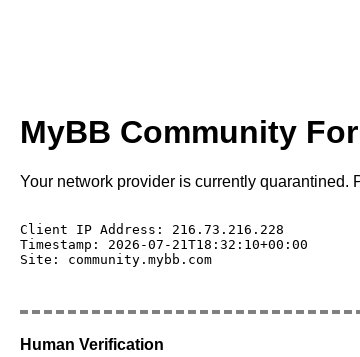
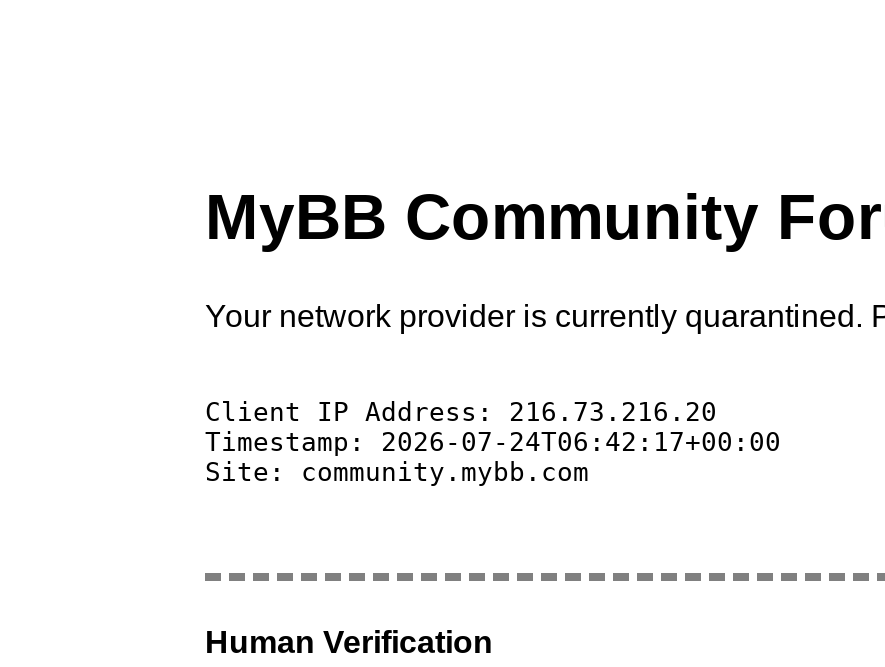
- Client IP Address: 216.73.216.228
+ Client IP Address: 216.73.216.20

- Timestamp: 2026-07-21T18:32:10+00:00
+ Timestamp: 2026-07-24T06:42:17+00:00
